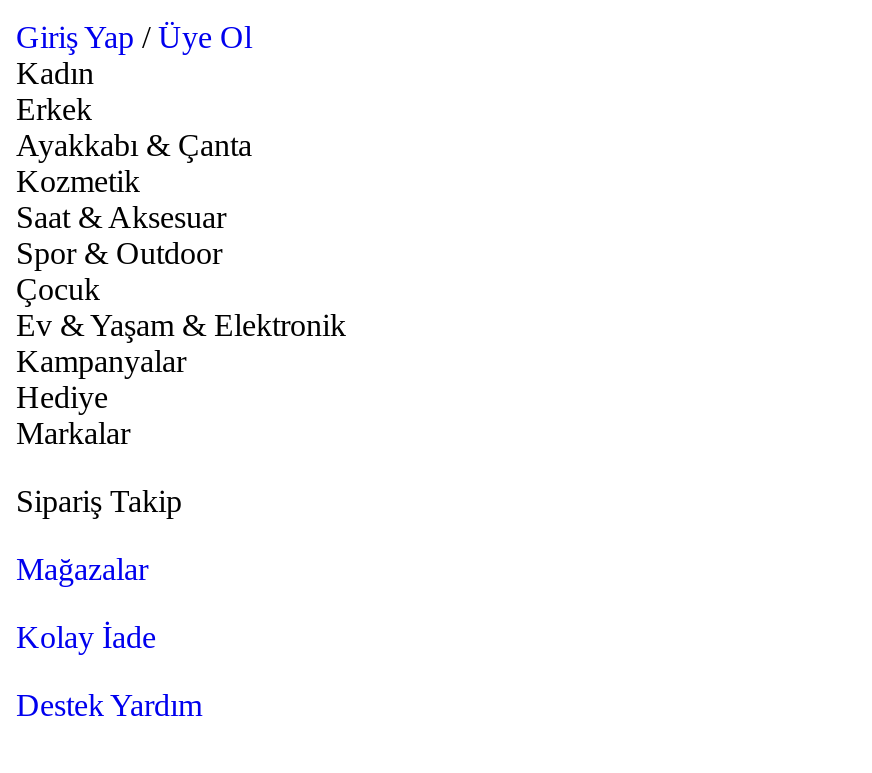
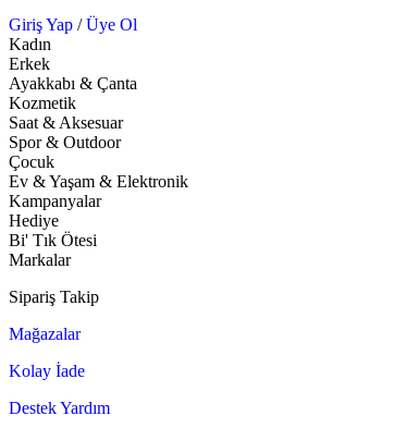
+ Bi' Tık Ötesi
